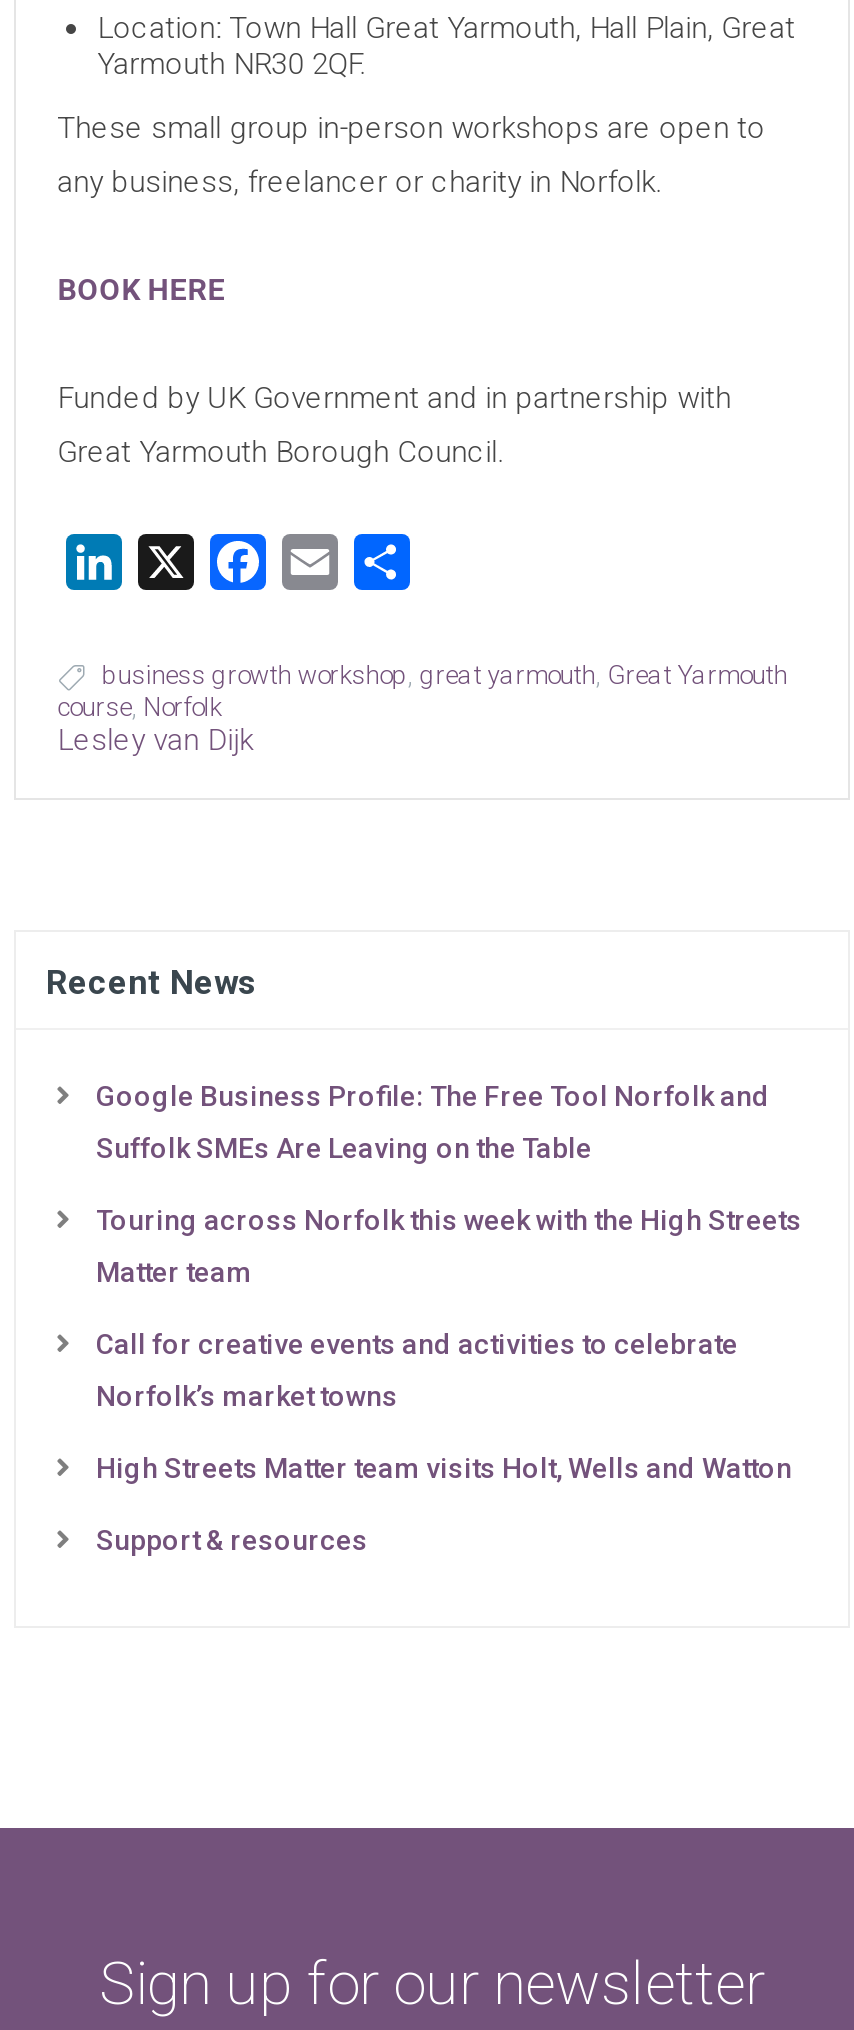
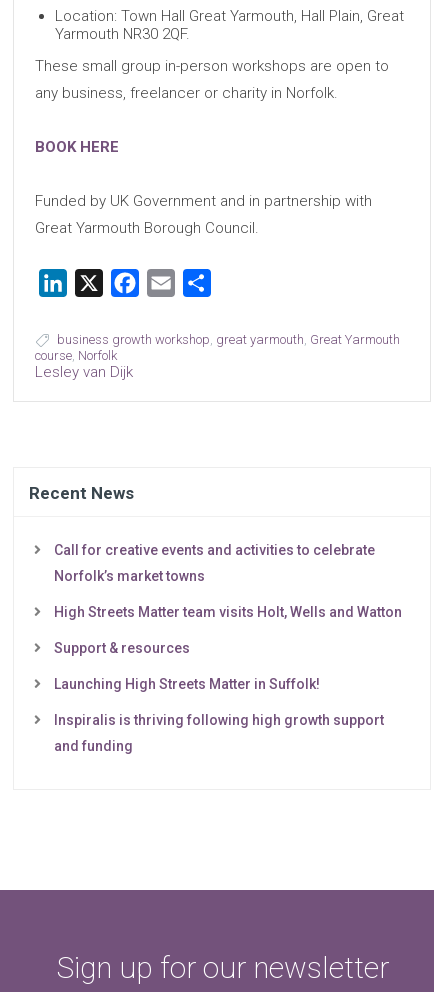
- Google Business Profile: The Free Tool Norfolk and
- Suffolk SMEs Are Leaving on the Table
- Touring across Norfolk this week with the High Streets
- Matter team

moved up: Call for creative events and activities to celebrate | Norfolk’s market towns | High Streets Matter team visits Holt, Wells and Watton | Support & resources

+ Launching High Streets Matter in Suffolk!
+ Inspiralis is thriving following high growth support
+ and funding
